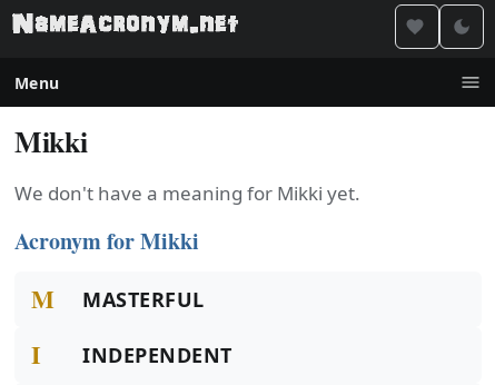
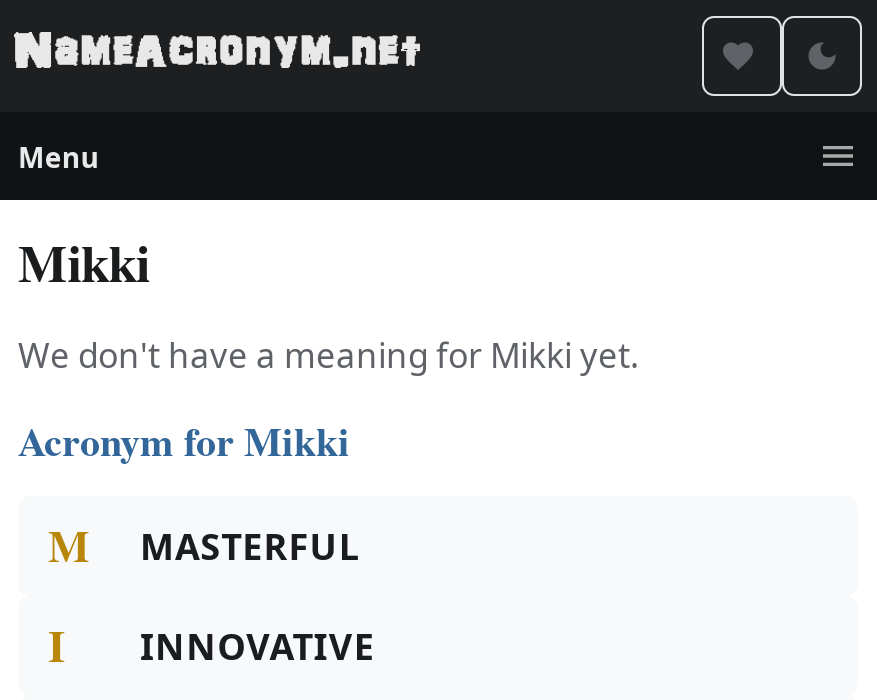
- INDEPENDENT
+ INNOVATIVE
